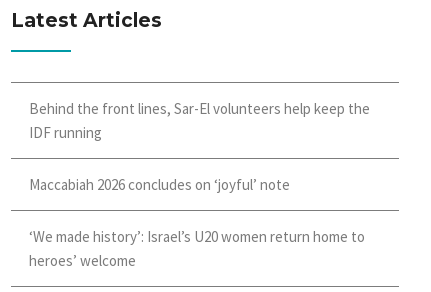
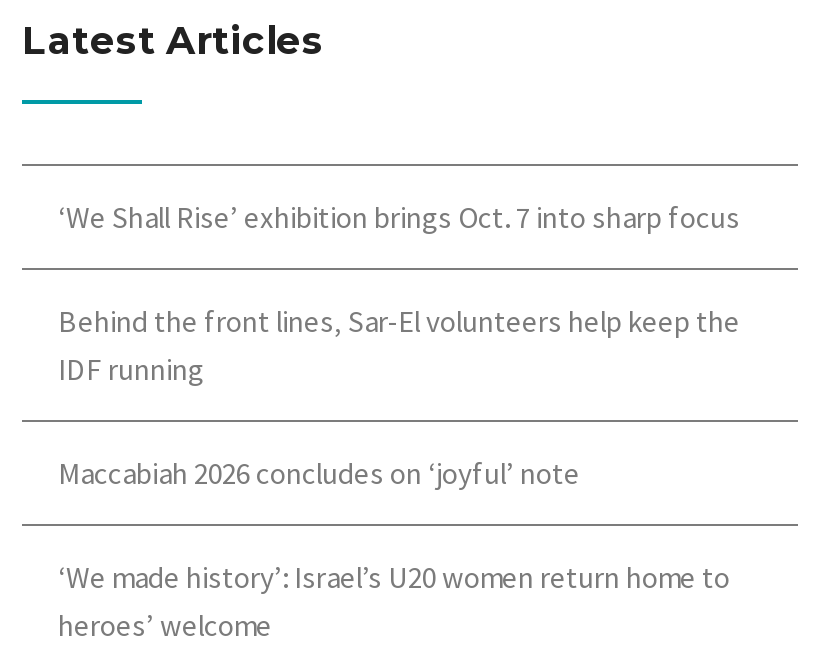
+ ‘We Shall Rise’ exhibition brings Oct. 7 into sharp focus
